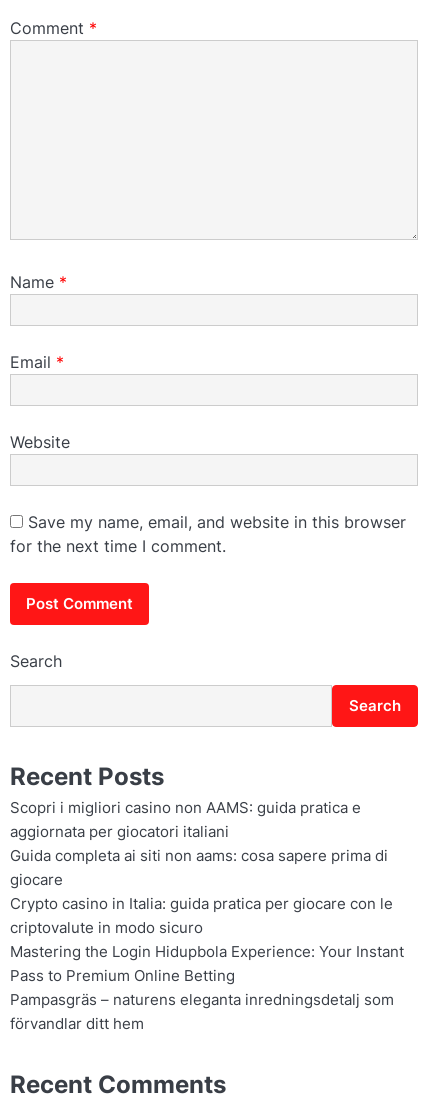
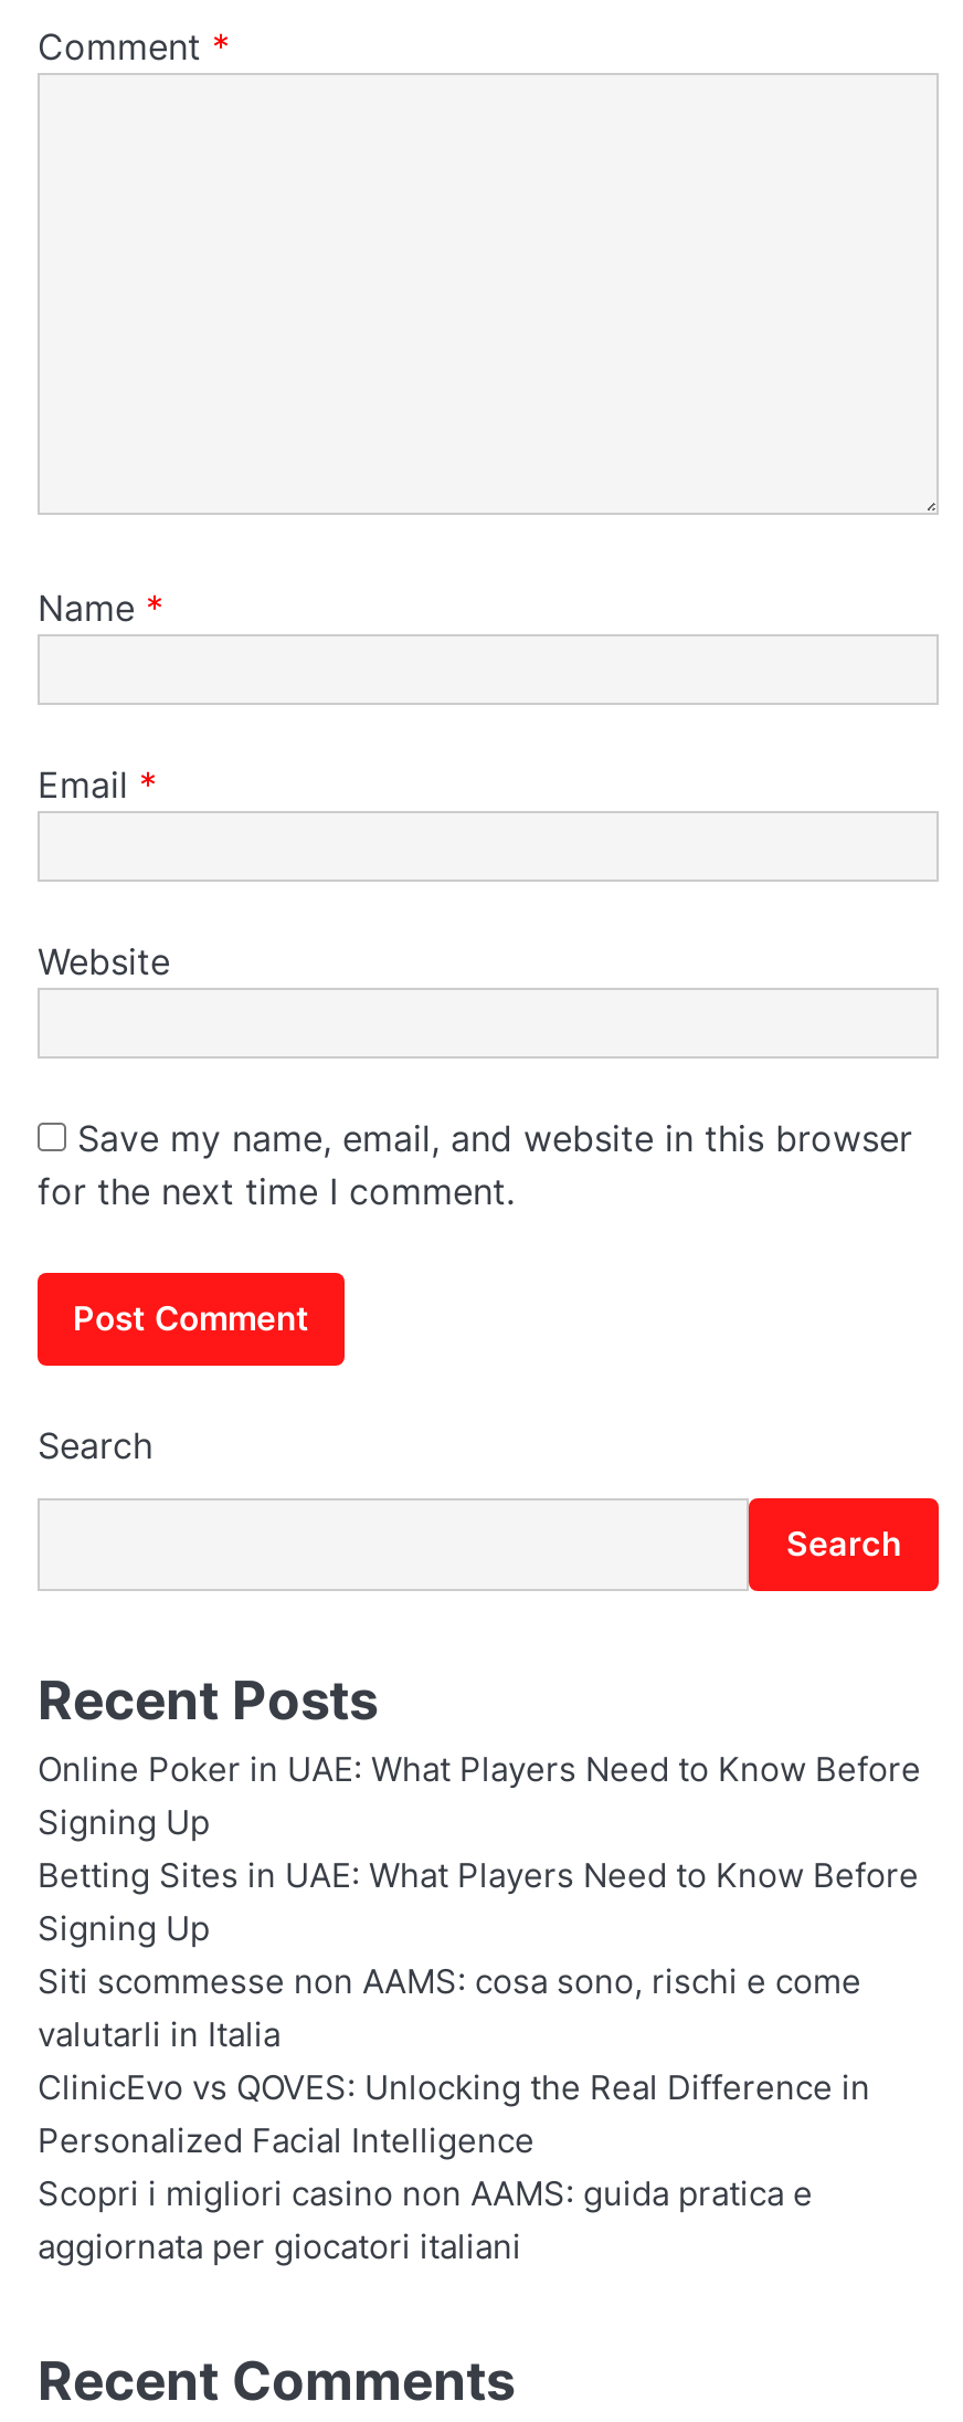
+ Online Poker in UAE: What Players Need to Know Before
+ Signing Up
+ Betting Sites in UAE: What Players Need to Know Before
+ Signing Up
+ Siti scommesse non AAMS: cosa sono, rischi e come
+ valutarli in Italia
+ ClinicEvo vs QOVES: Unlocking the Real Difference in
+ Personalized Facial Intelligence

moved down: Scopri i migliori casino non AAMS: guida pratica e | aggiornata per giocatori italiani

- Guida completa ai siti non aams: cosa sapere prima di
- giocare
- Crypto casino in Italia: guida pratica per giocare con le
- criptovalute in modo sicuro
- Mastering the Login Hidupbola Experience: Your Instant
- Pass to Premium Online Betting
- Pampasgräs – naturens eleganta inredningsdetalj som
- förvandlar ditt hem
